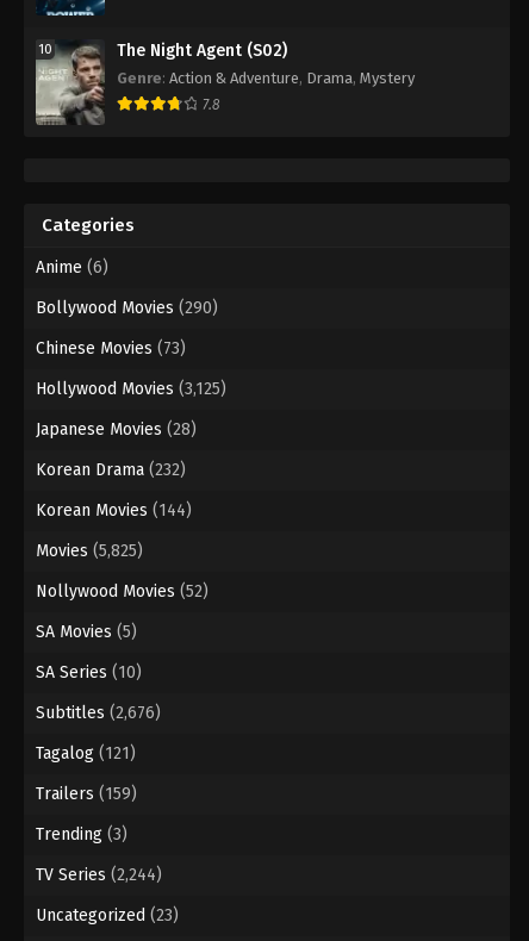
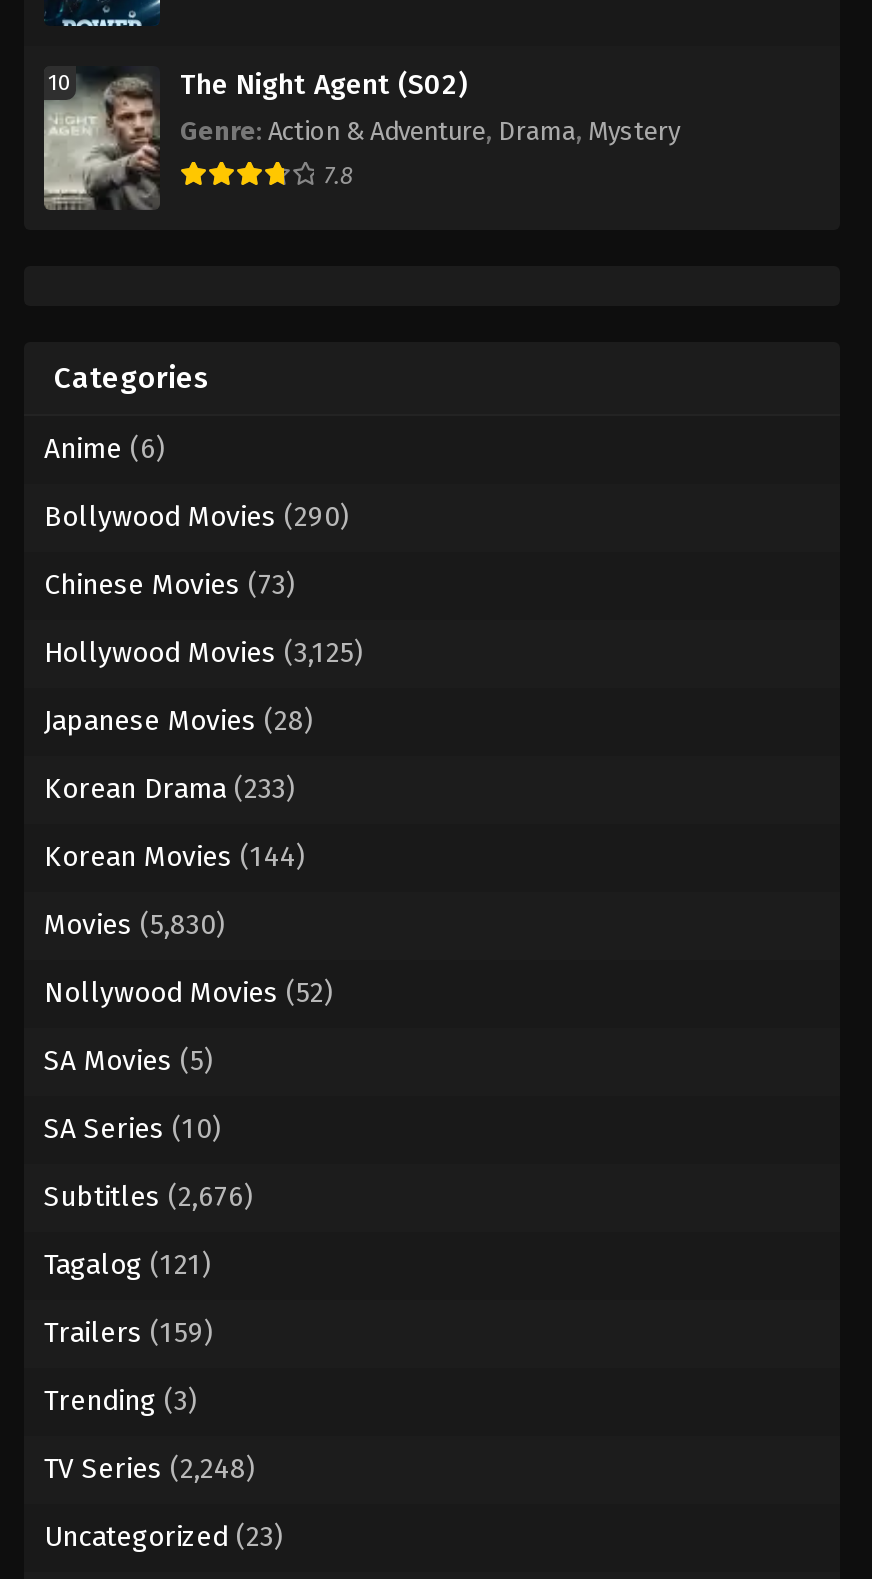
- Korean Drama (232)
+ Korean Drama (233)

- Movies (5,825)
+ Movies (5,830)

- TV Series (2,244)
+ TV Series (2,248)
